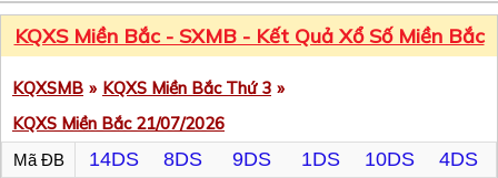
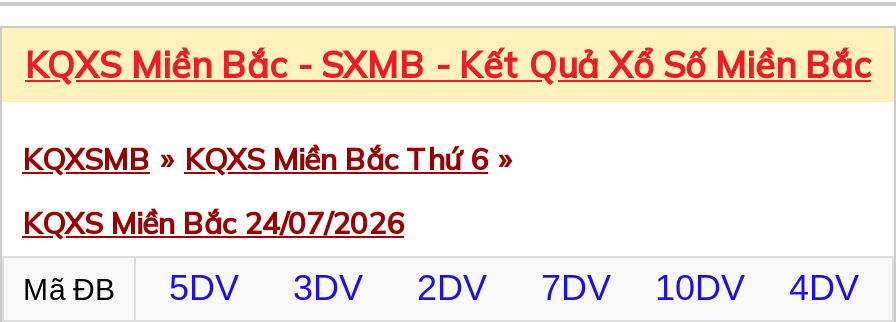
- KQXSMB » KQXS Miền Bắc Thứ 3 »
+ KQXSMB » KQXS Miền Bắc Thứ 6 »

- KQXS Miền Bắc 21/07/2026
+ KQXS Miền Bắc 24/07/2026

- 14DS
- 8DS
- 9DS
- 1DS
- 10DS
- 4DS
+ 5DV
+ 3DV
+ 2DV
+ 7DV
+ 10DV
+ 4DV
